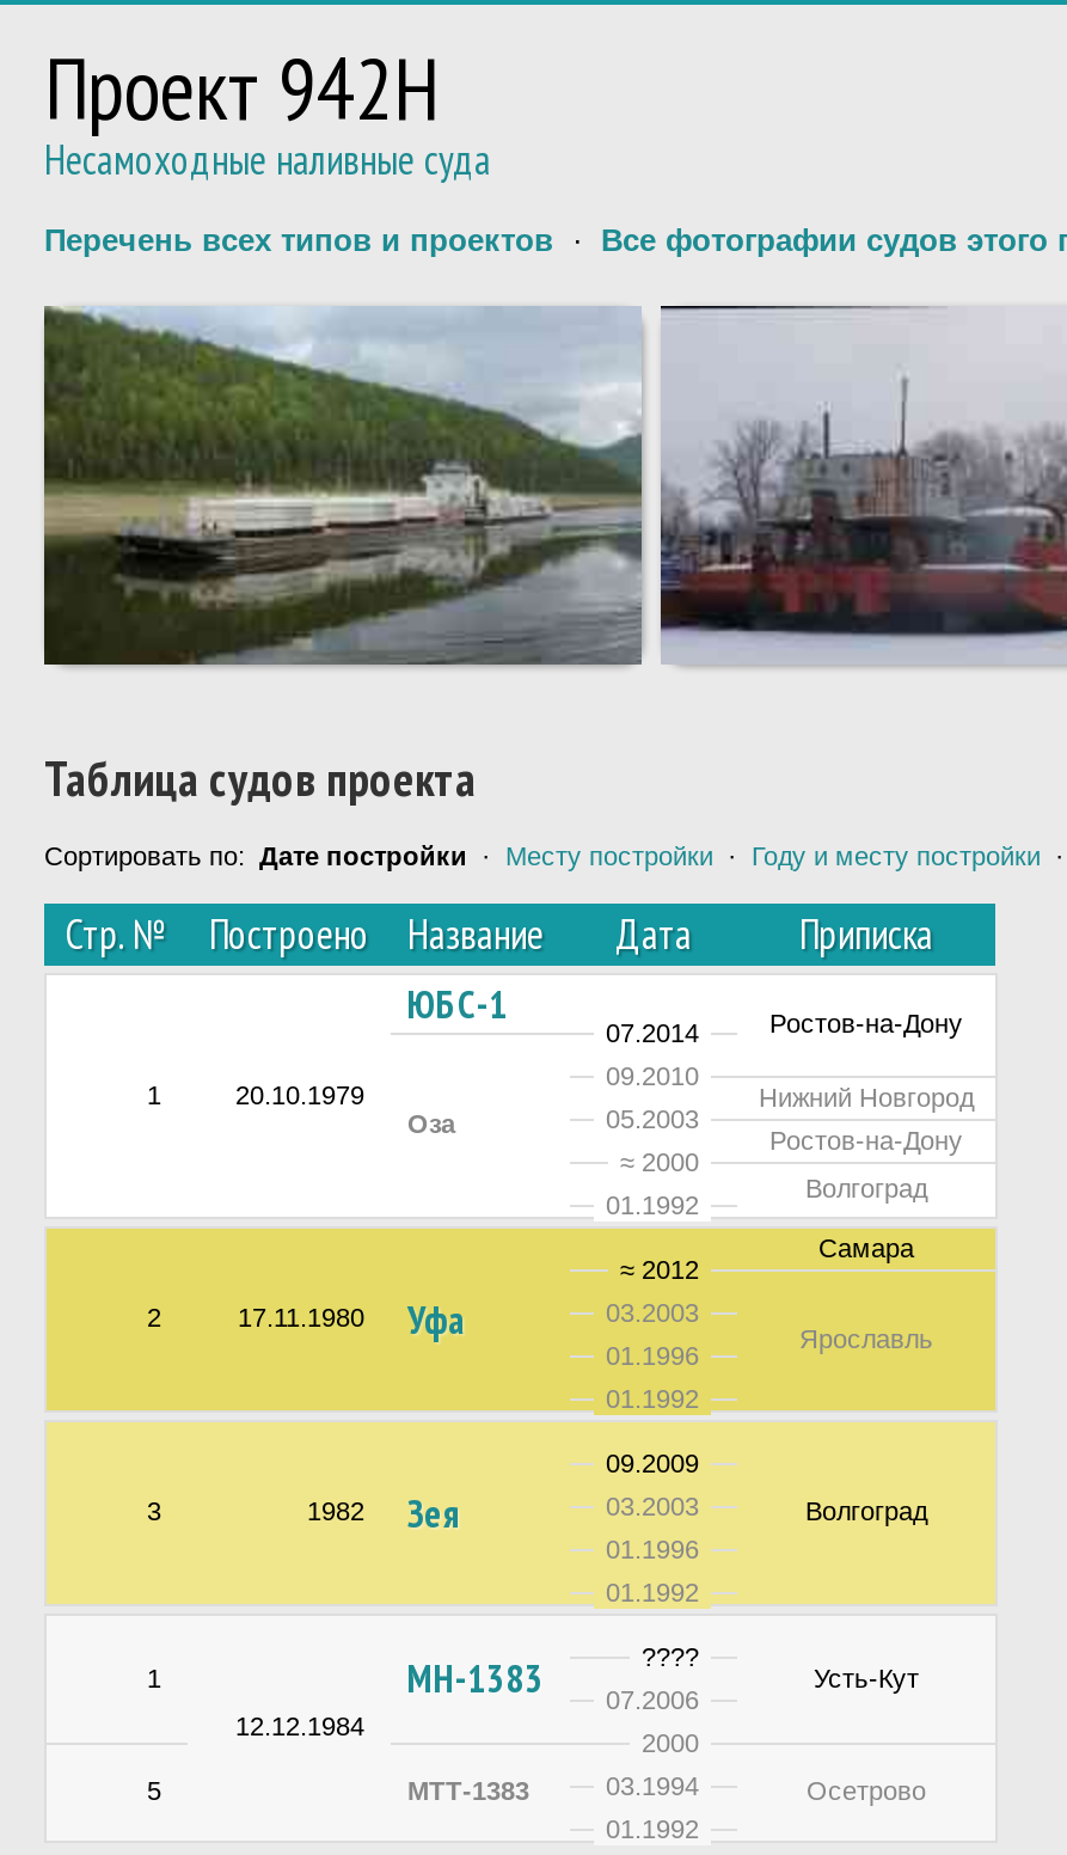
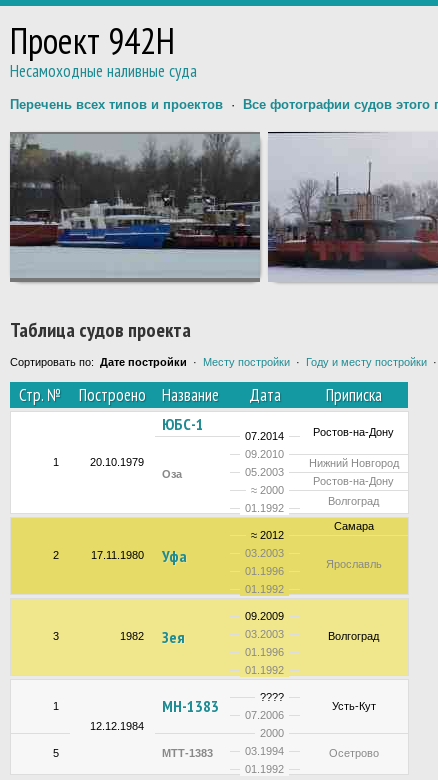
- [image]
+ [image]
